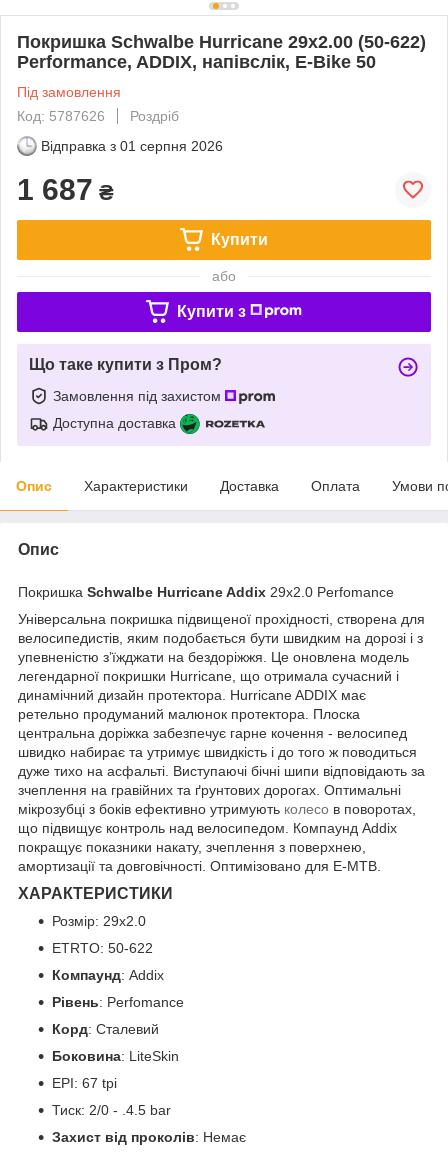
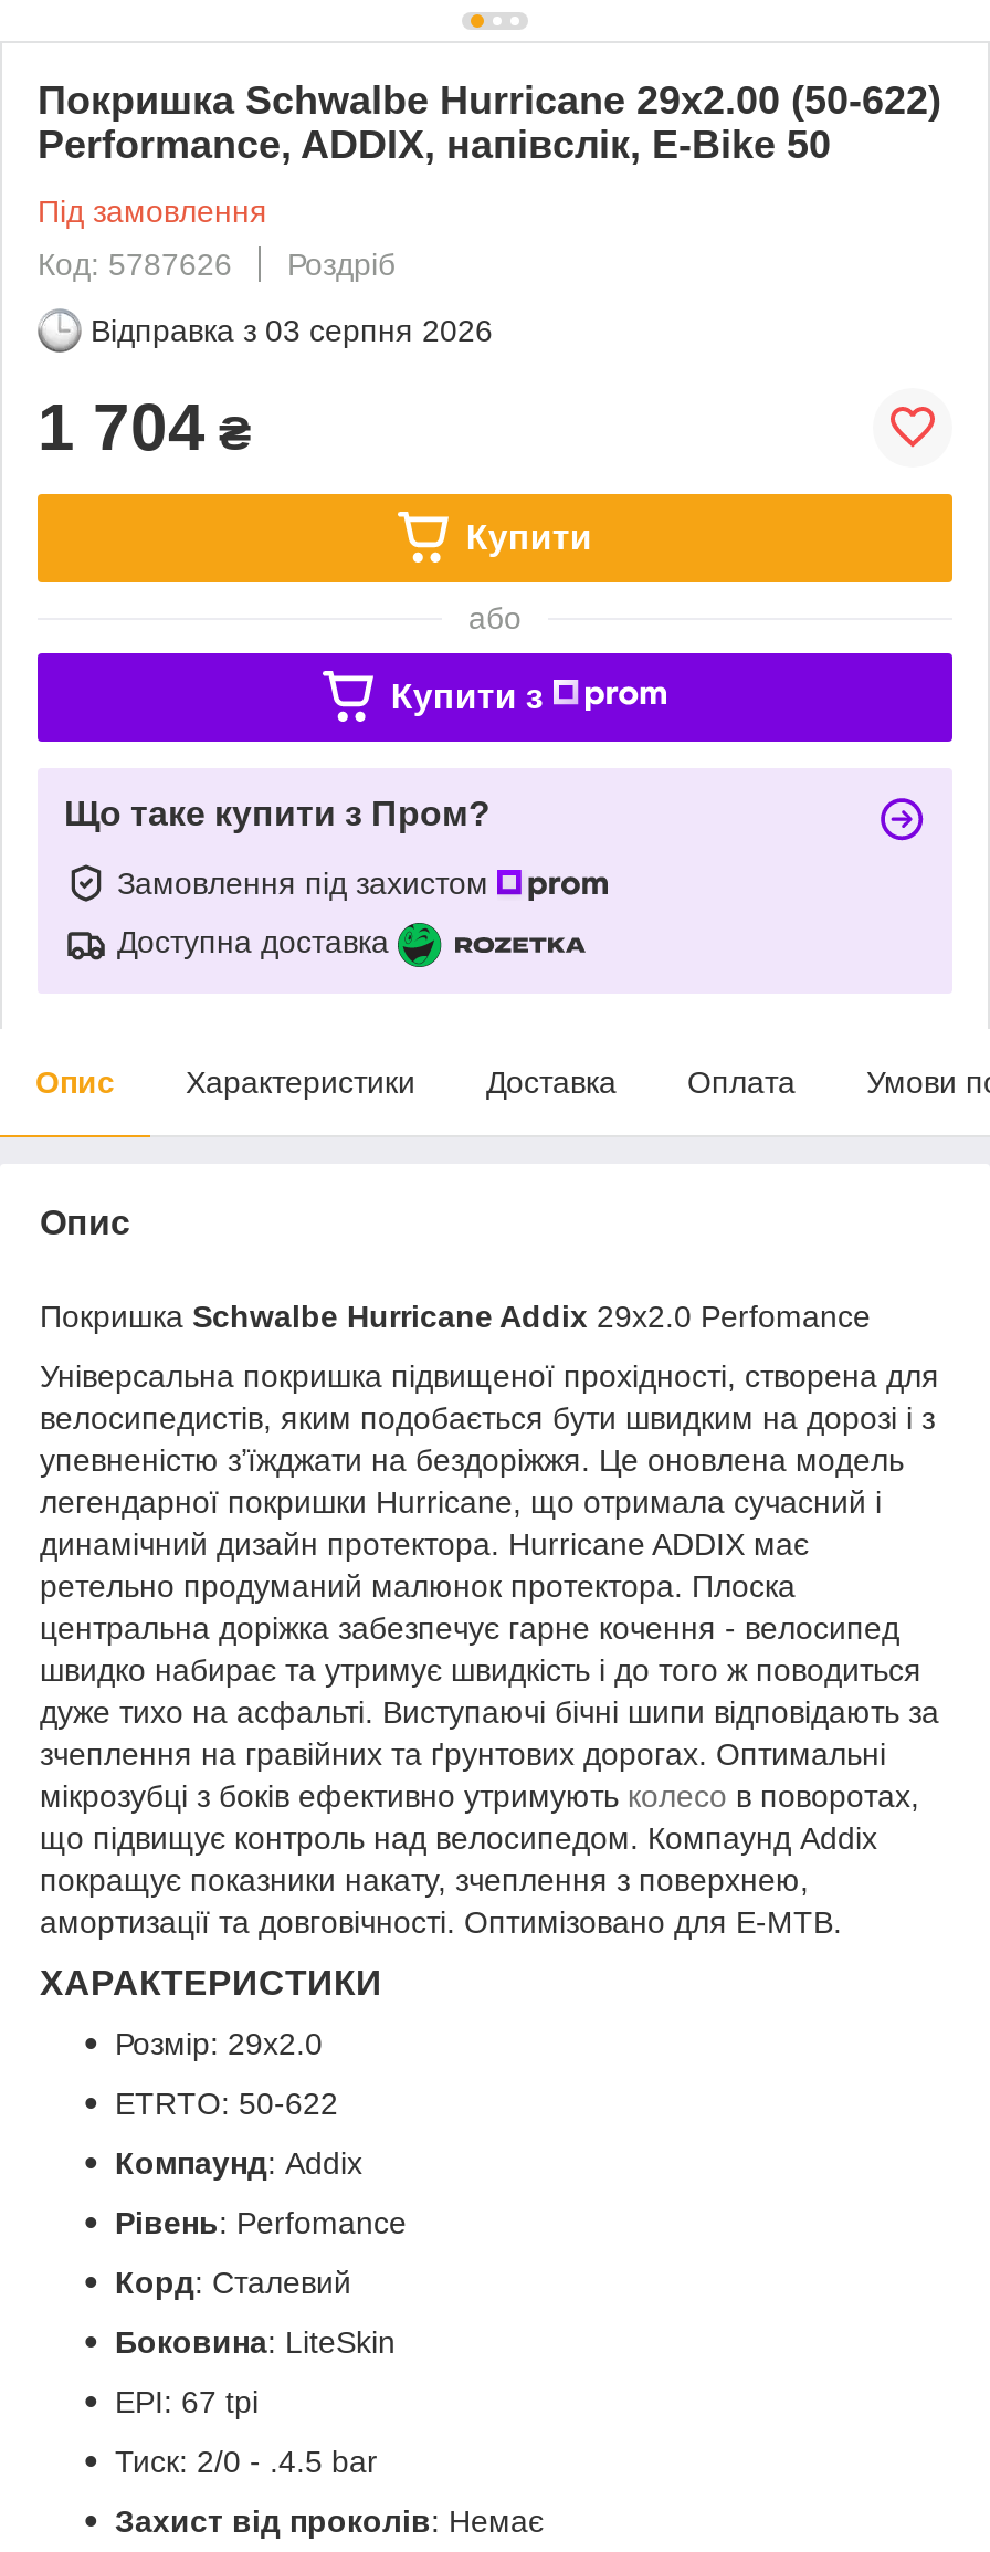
- Відправка з 01 серпня 2026
+ Відправка з 03 серпня 2026

- 1 687 ₴
+ 1 704 ₴
